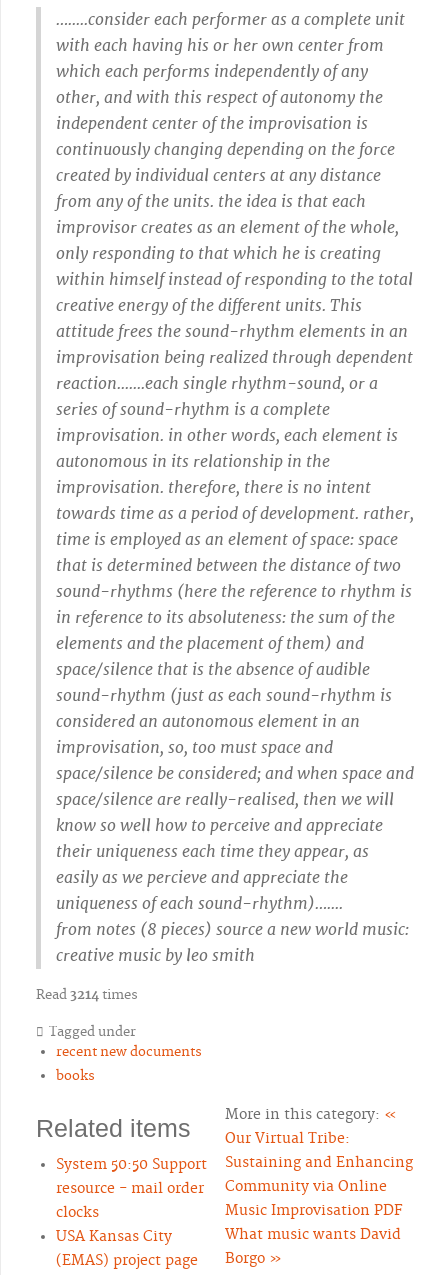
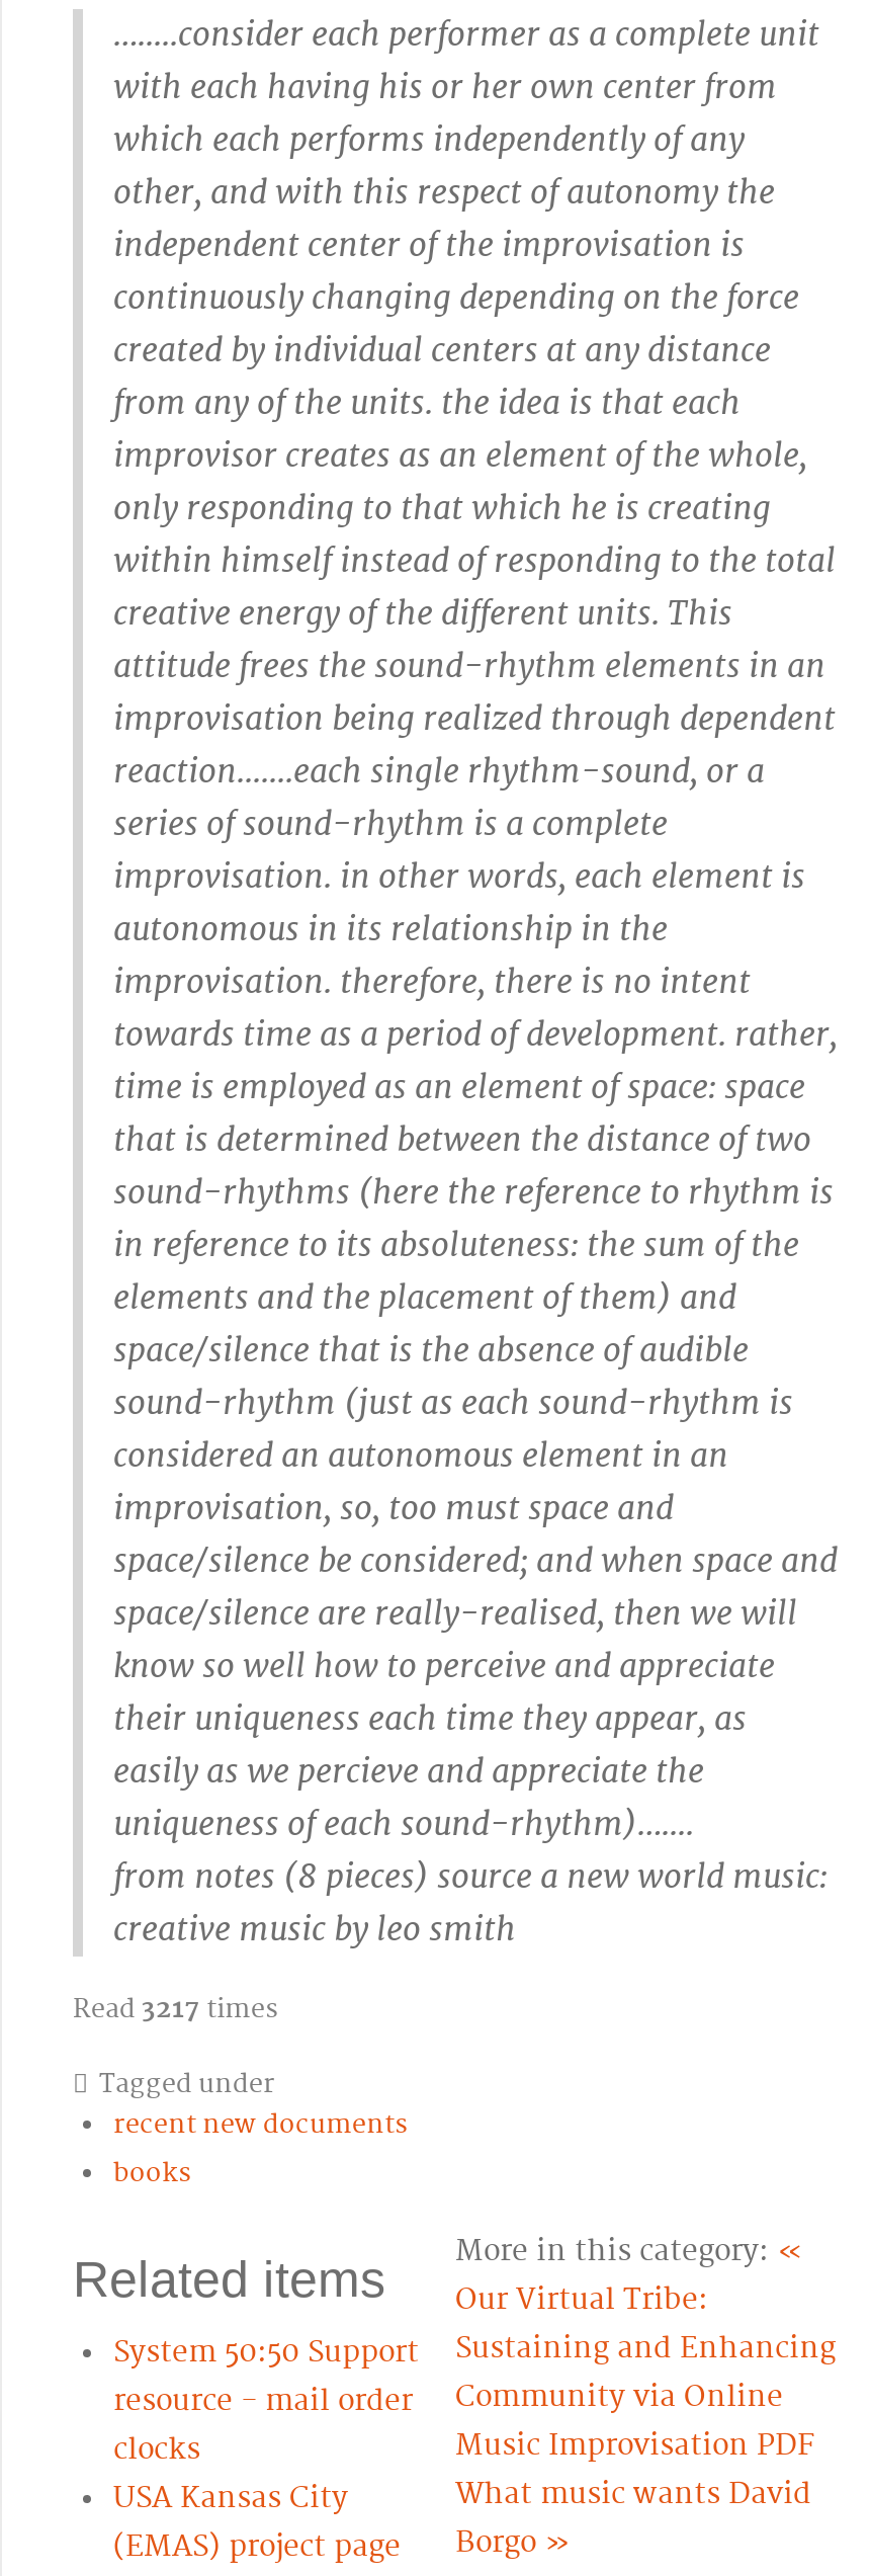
- Read 3214 times
+ Read 3217 times
